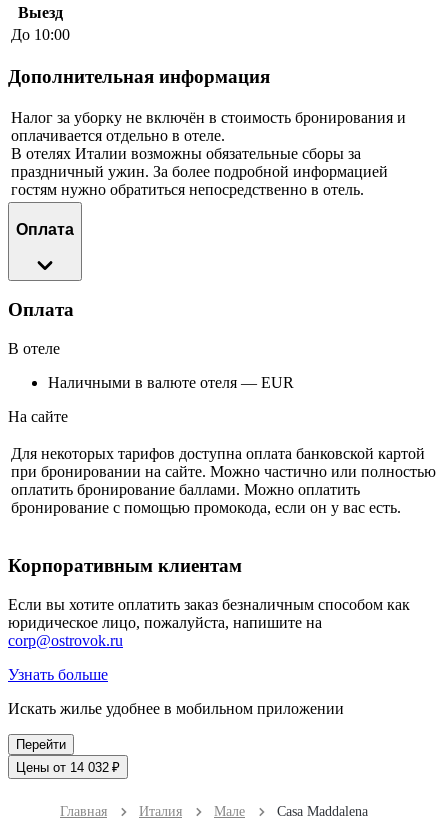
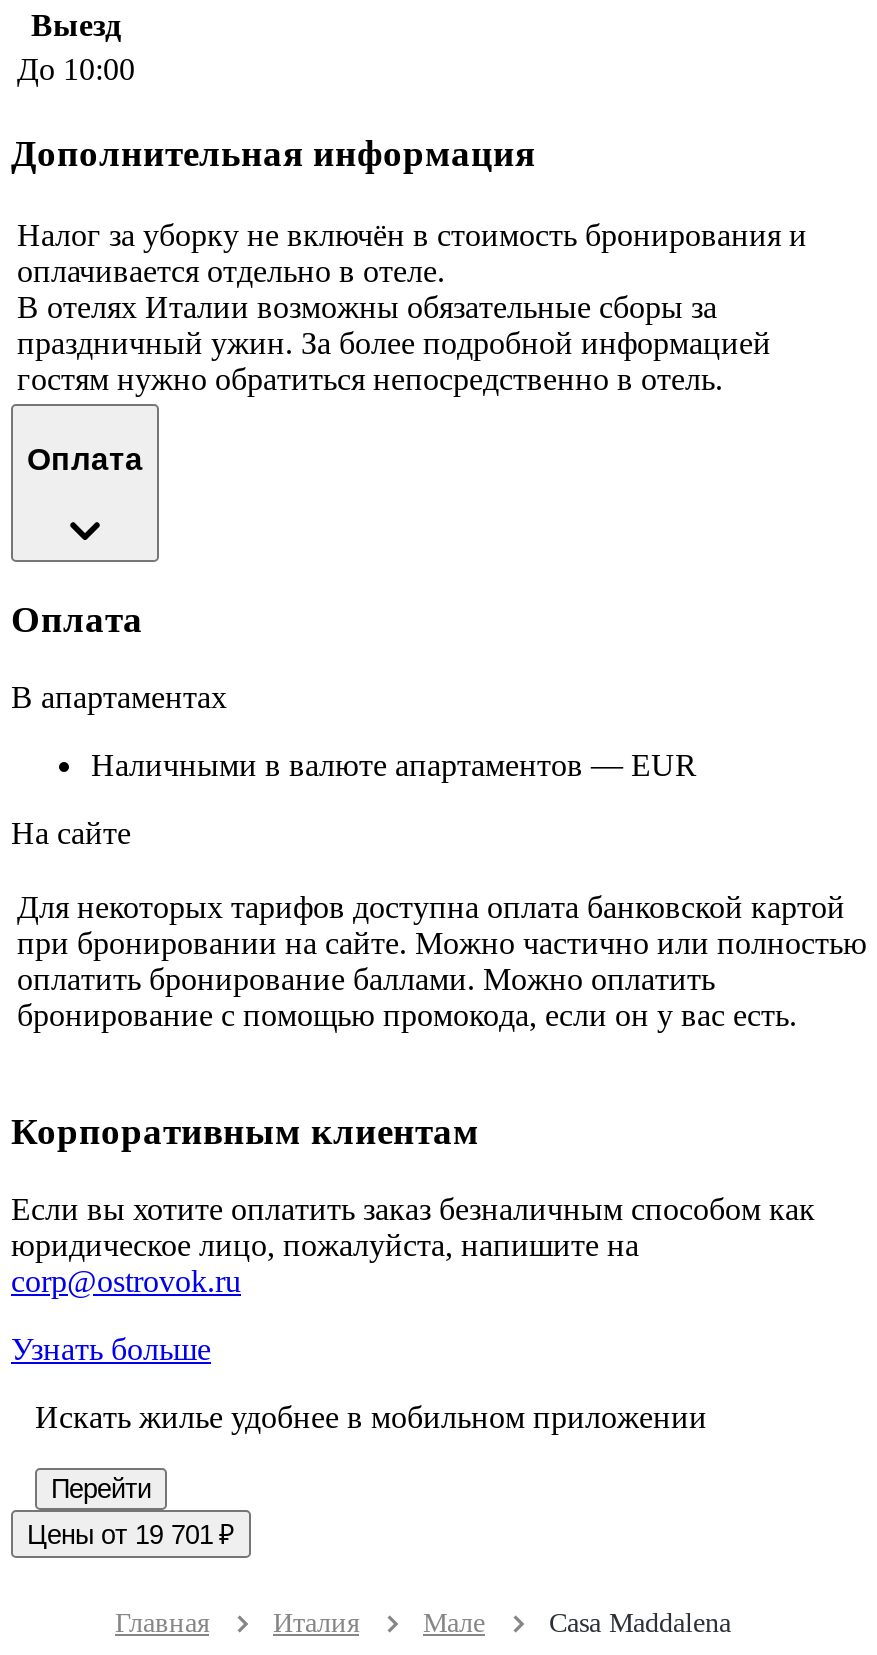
- В отеле
+ В апартаментах

- Наличными в валюте отеля — EUR
+ Наличными в валюте апартаментов — EUR

- Цены от 14 032 ₽
+ Цены от 19 701 ₽
